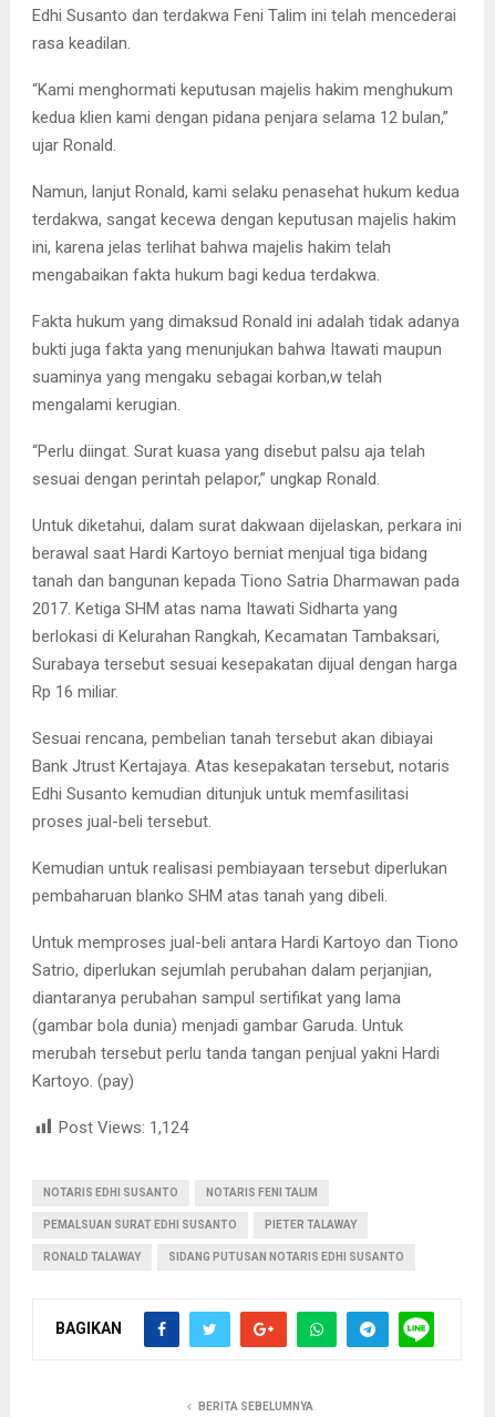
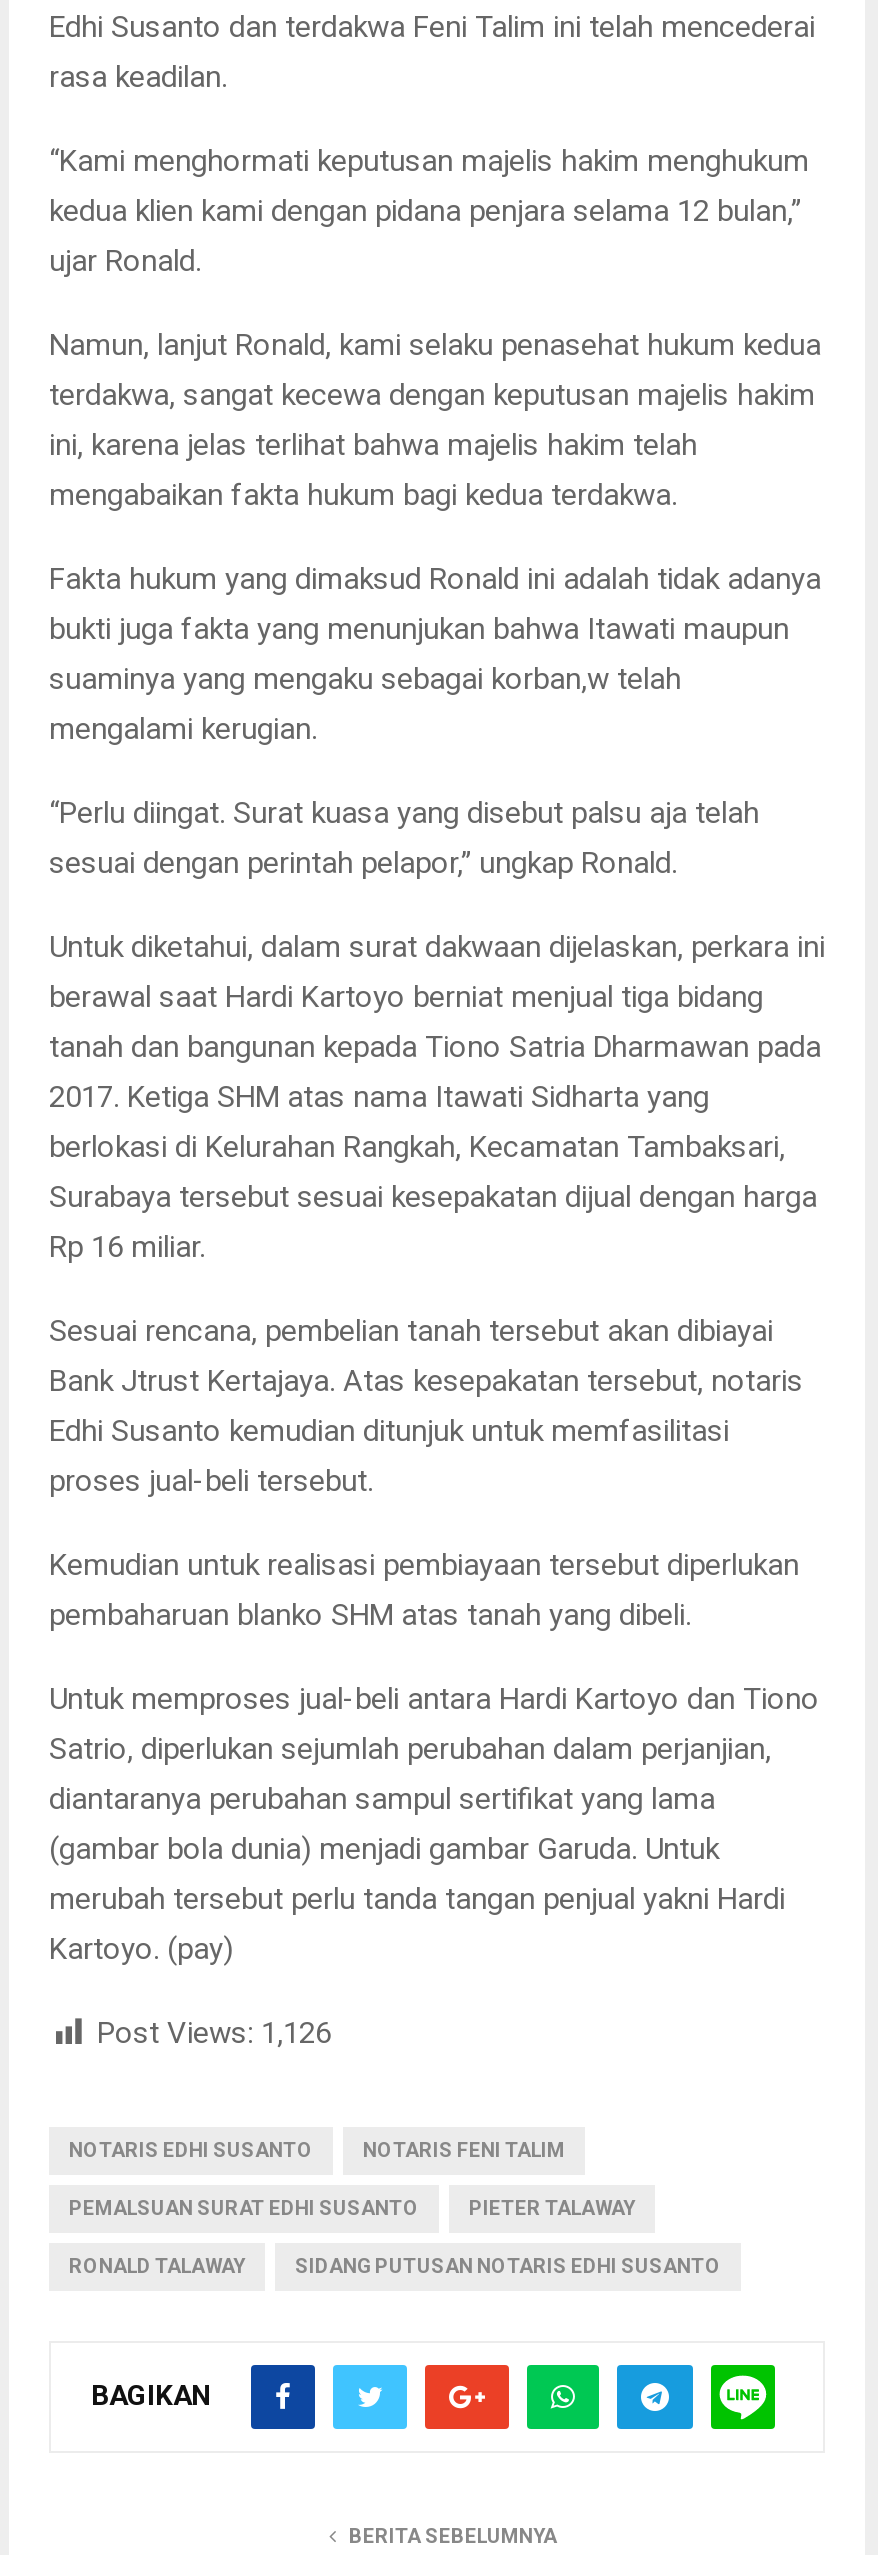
- Post Views: 1,124
+ Post Views: 1,126
